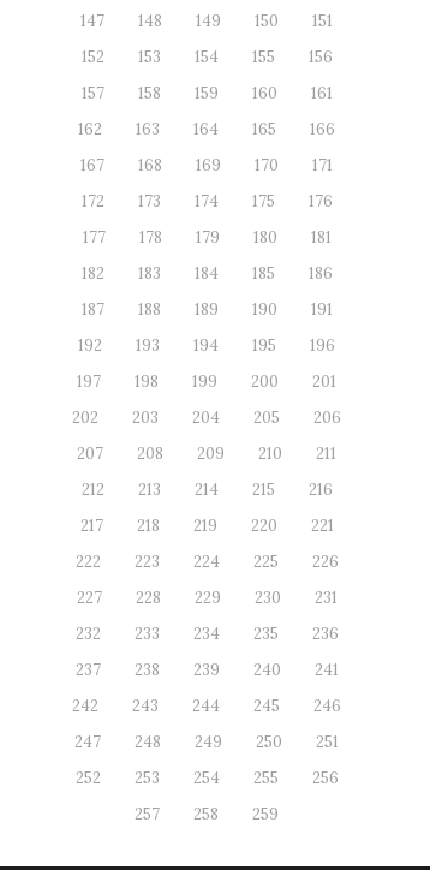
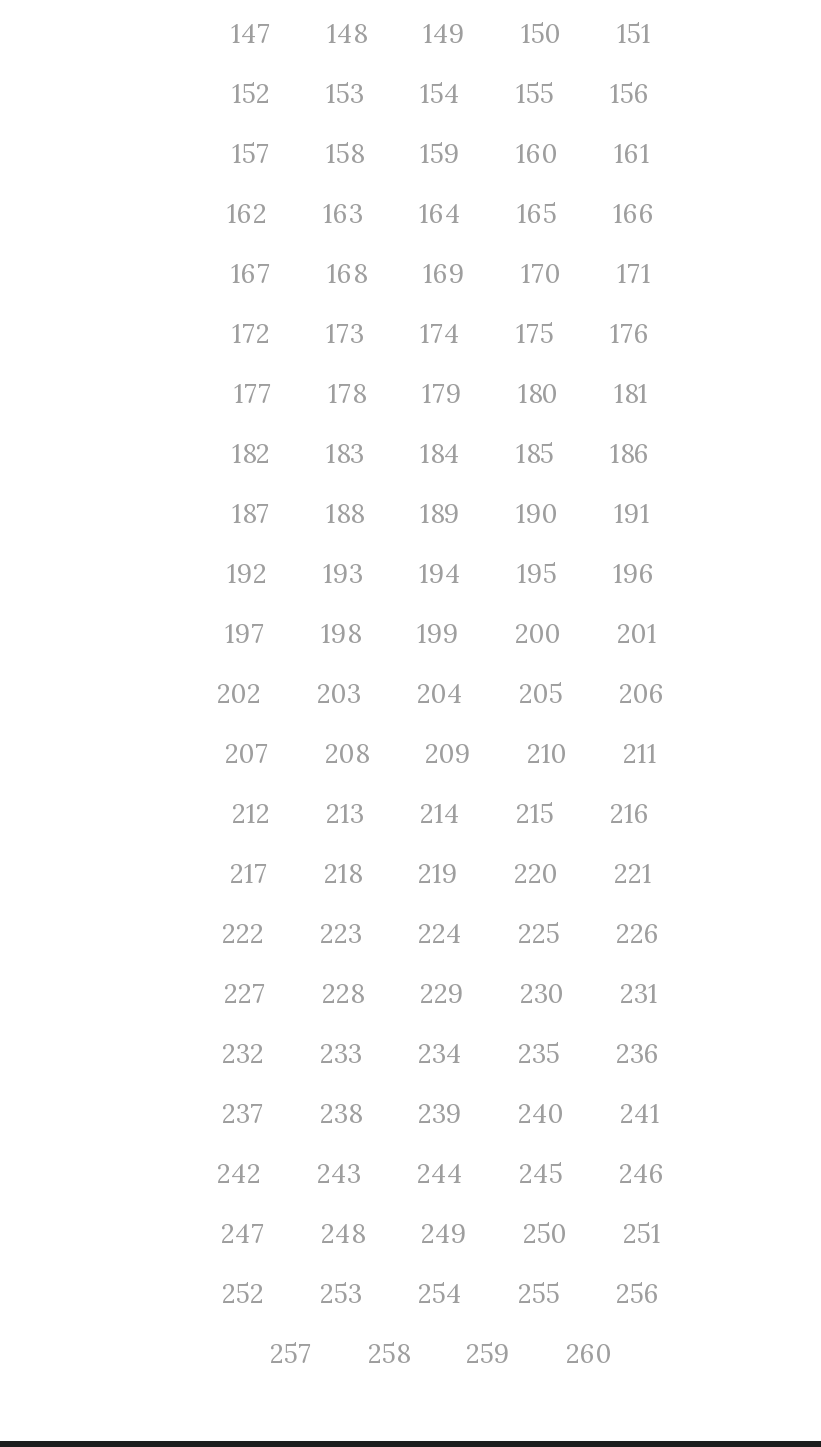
+ 260
